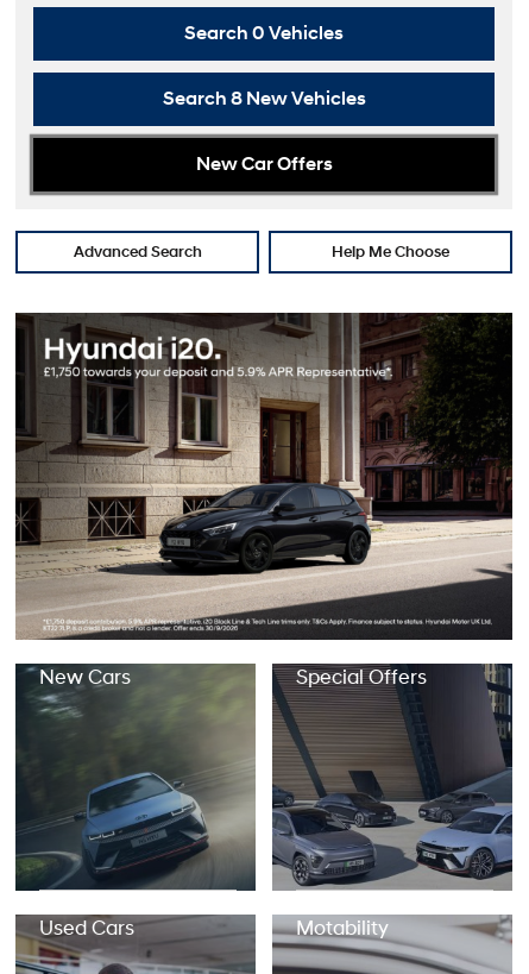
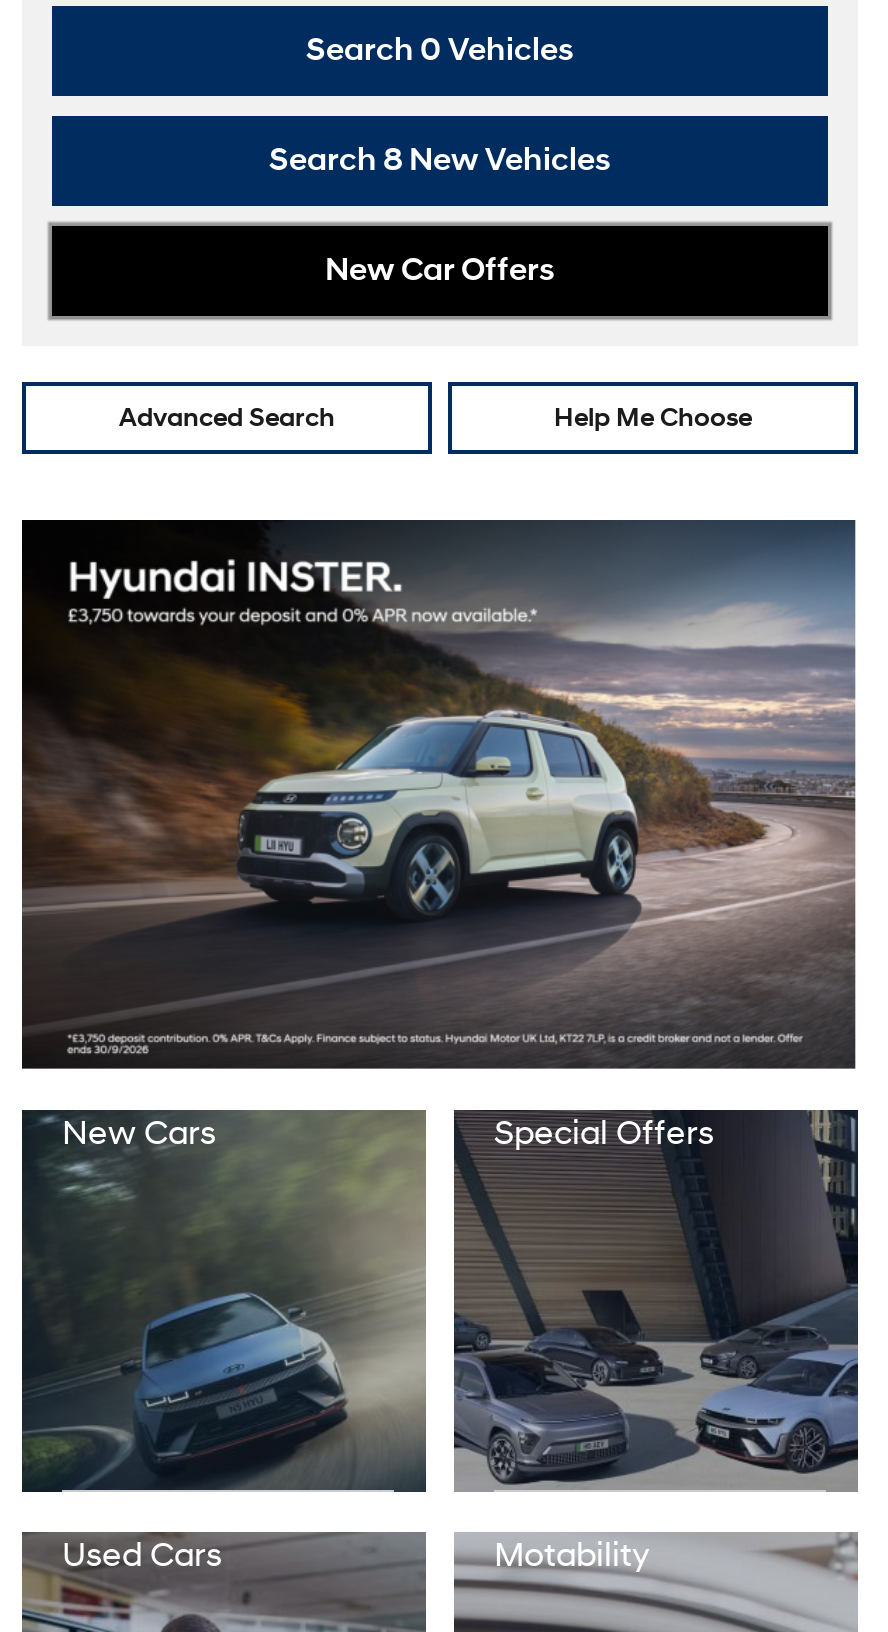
- [image]
+ [image]
